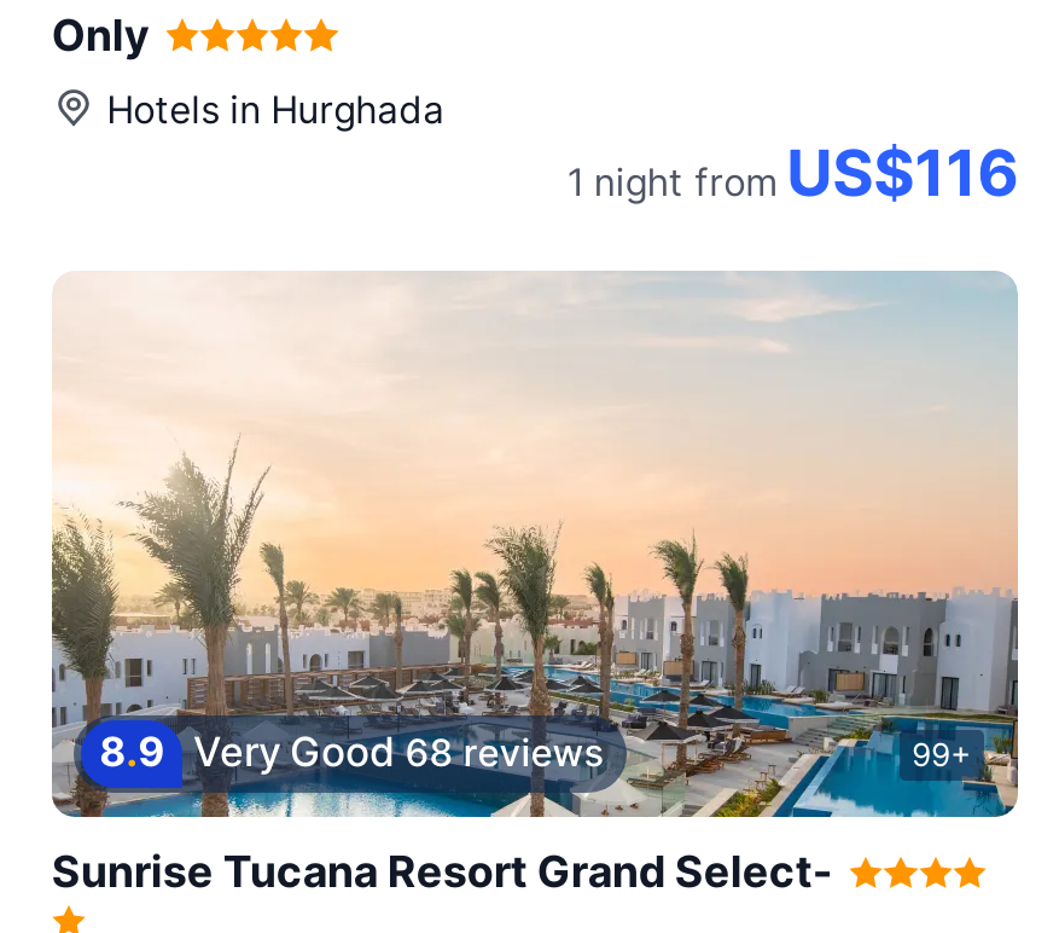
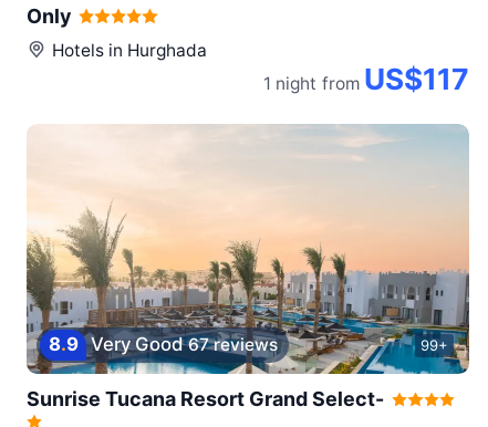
- 1 night from US$116
+ 1 night from US$117

- 8.9 Very Good 68 reviews
+ 8.9 Very Good 67 reviews
